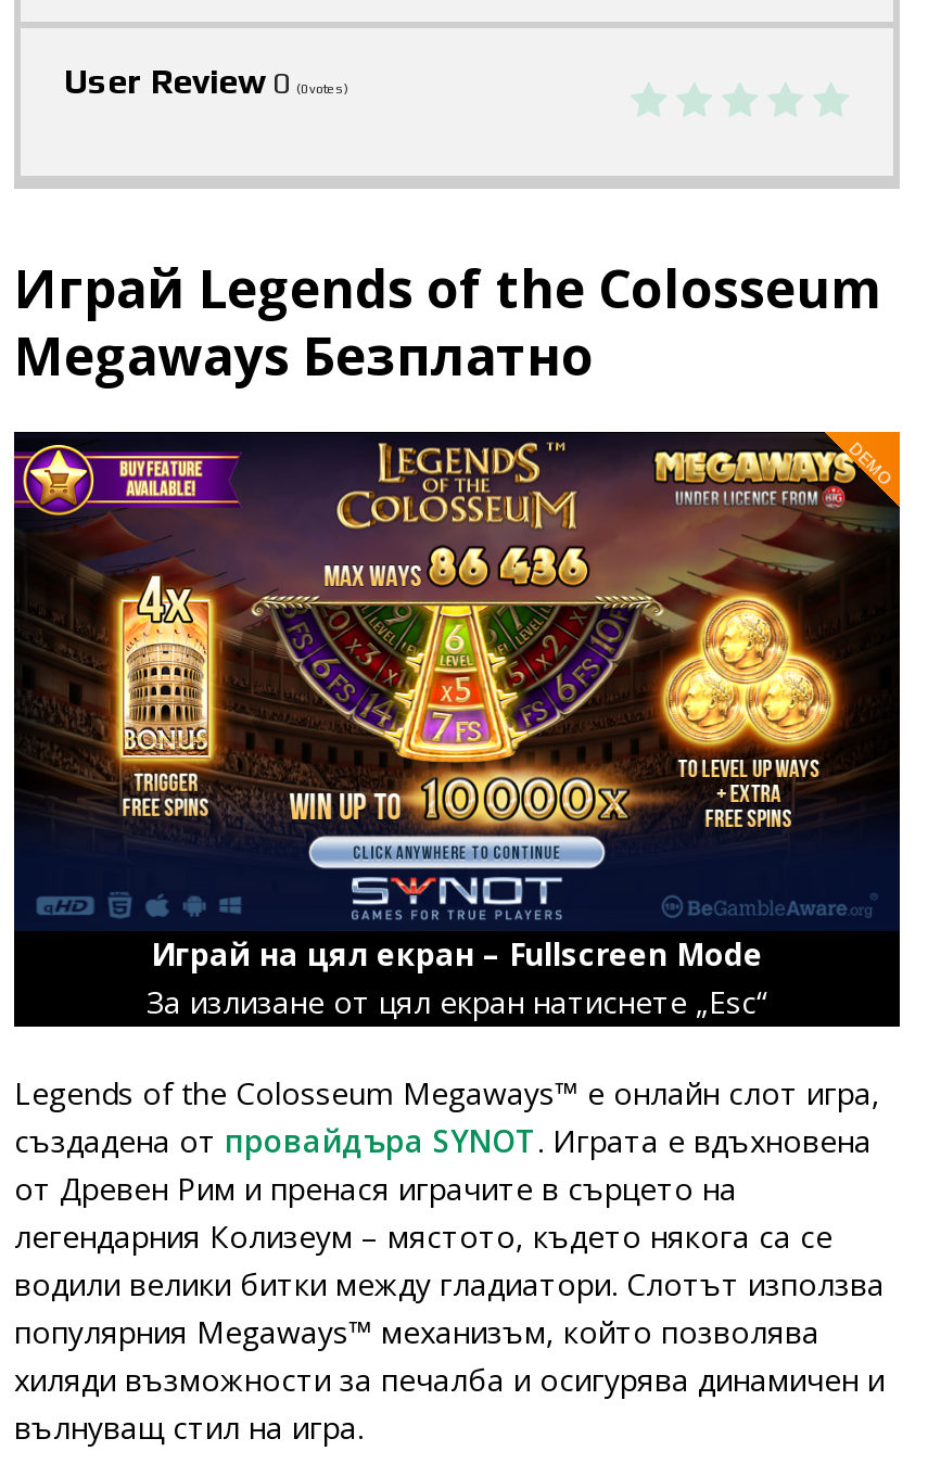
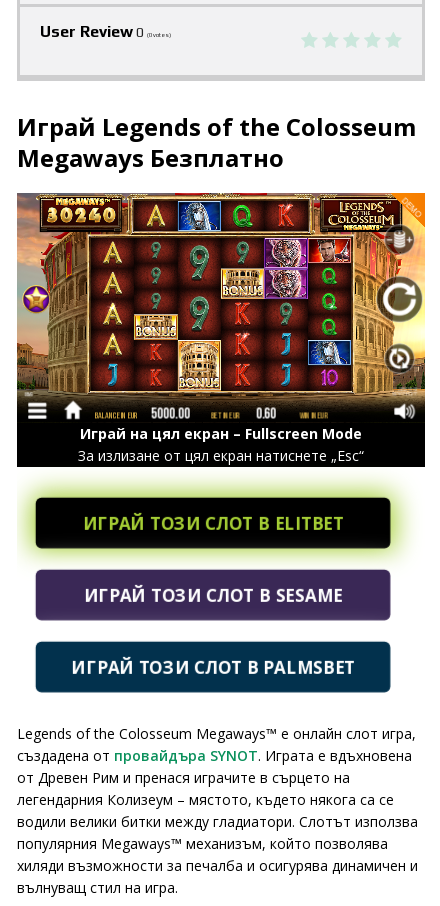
- [image]
+ [image]

+ ИГРАЙ ТОЗИ СЛОТ В ELITBET
+ ИГРАЙ ТОЗИ СЛОТ В SESAME
+ ИГРАЙ ТОЗИ СЛОТ В PALMSBET
